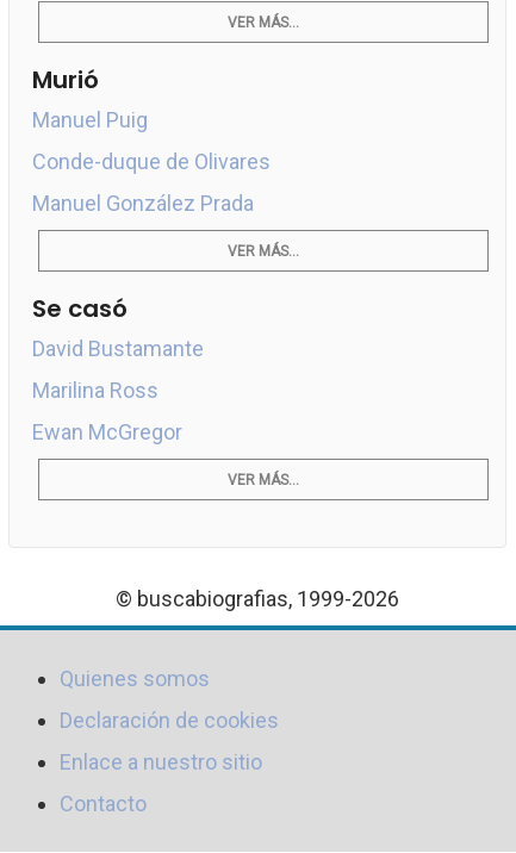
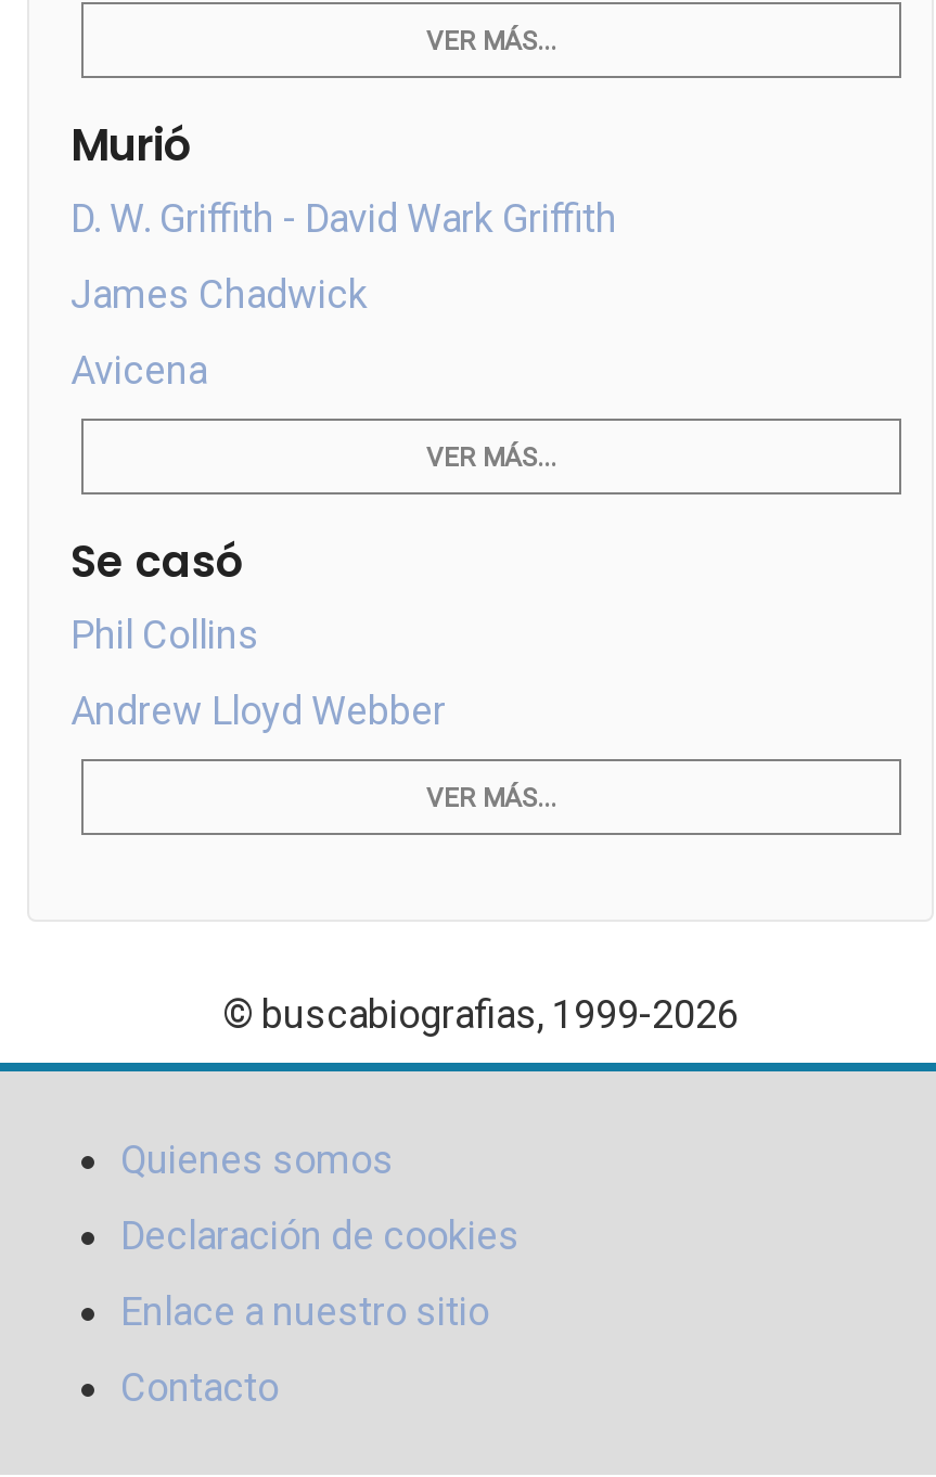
- Manuel Puig
+ D. W. Griffith - David Wark Griffith

- Conde-duque de Olivares
+ James Chadwick

- Manuel González Prada
+ Avicena

- David Bustamante
- Marilina Ross
- Ewan McGregor
+ Phil Collins
+ Andrew Lloyd Webber
